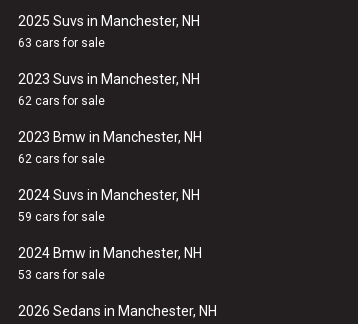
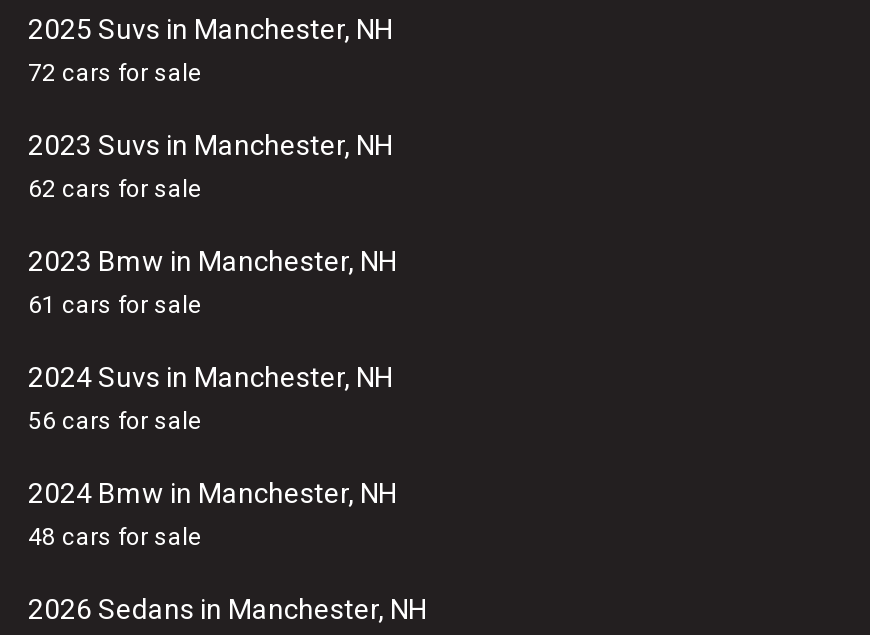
- 63 cars for sale
+ 72 cars for sale

- 62 cars for sale
+ 61 cars for sale

- 59 cars for sale
+ 56 cars for sale

- 53 cars for sale
+ 48 cars for sale
